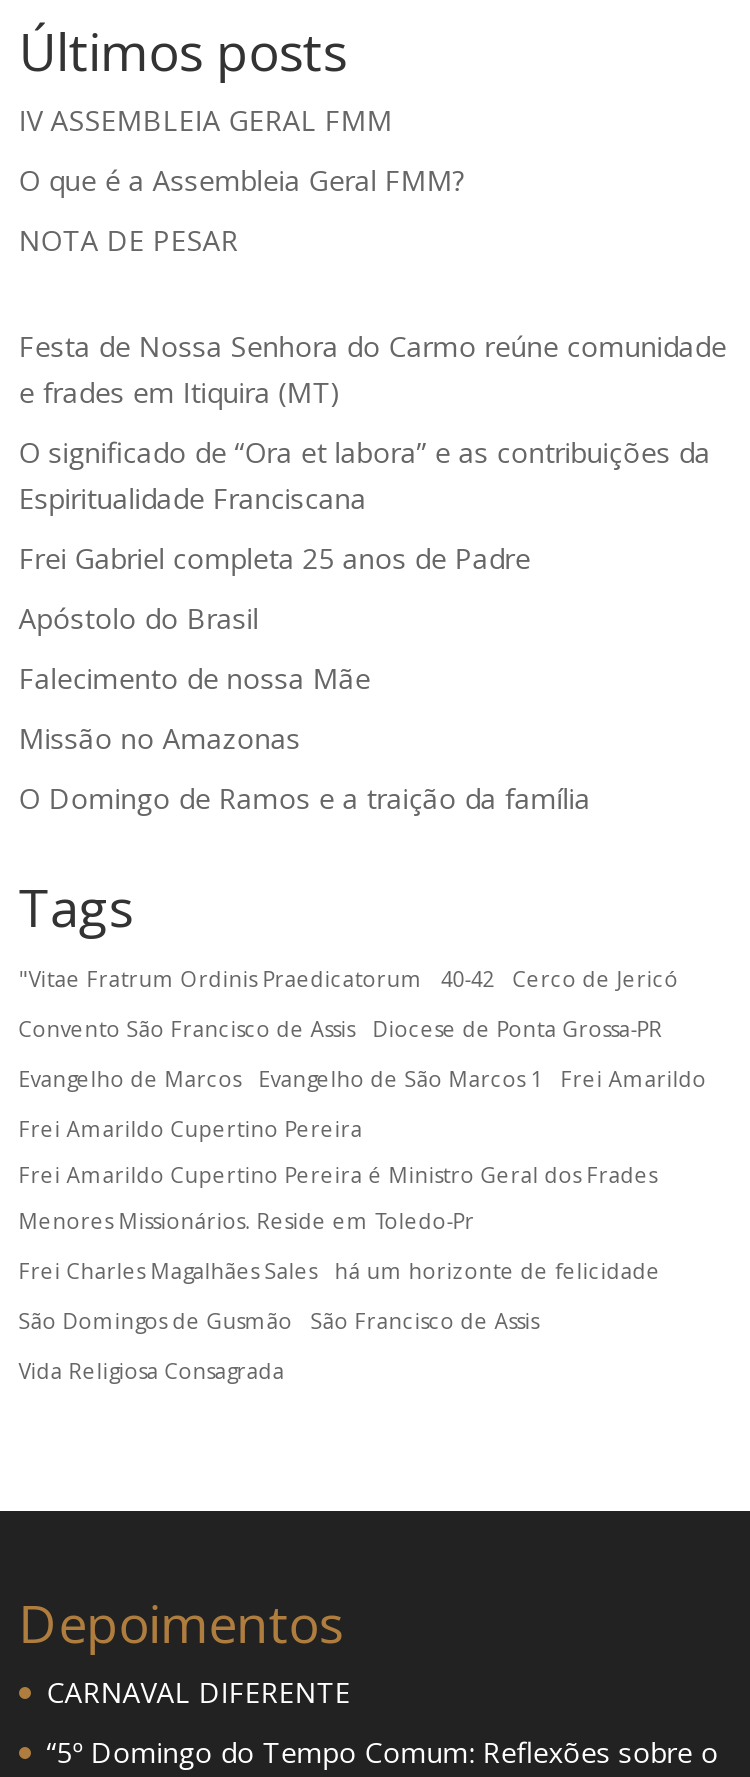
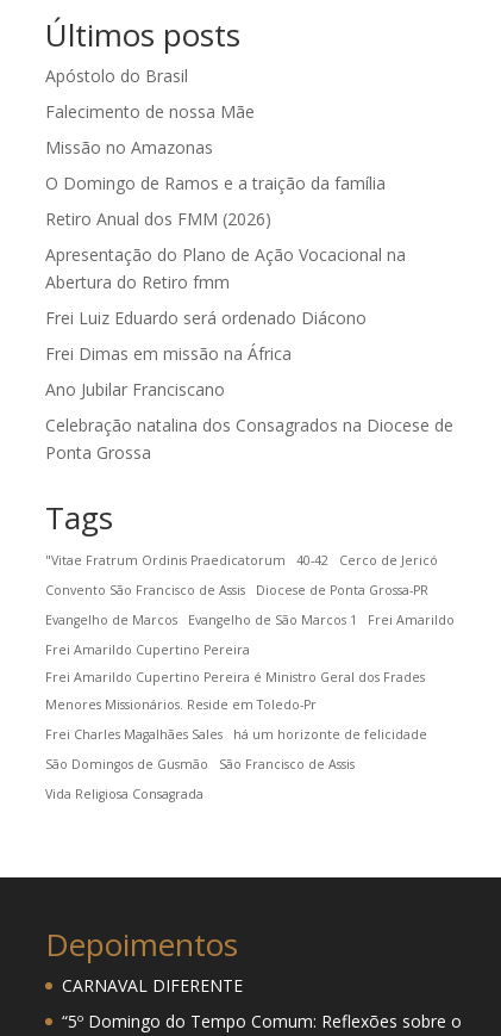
- IV ASSEMBLEIA GERAL FMM
- O que é a Assembleia Geral FMM?
- NOTA DE PESAR
- Festa de Nossa Senhora do Carmo reúne comunidade
- e frades em Itiquira (MT)
- O significado de “Ora et labora” e as contribuições da
- Espiritualidade Franciscana
- Frei Gabriel completa 25 anos de Padre

moved up: Apóstolo do Brasil | Falecimento de nossa Mãe | Missão no Amazonas | O Domingo de Ramos e a traição da família

+ Retiro Anual dos FMM (2026)
+ Apresentação do Plano de Ação Vocacional na
+ Abertura do Retiro fmm
+ Frei Luiz Eduardo será ordenado Diácono
+ Frei Dimas em missão na África
+ Ano Jubilar Franciscano
+ Celebração natalina dos Consagrados na Diocese de
+ Ponta Grossa
